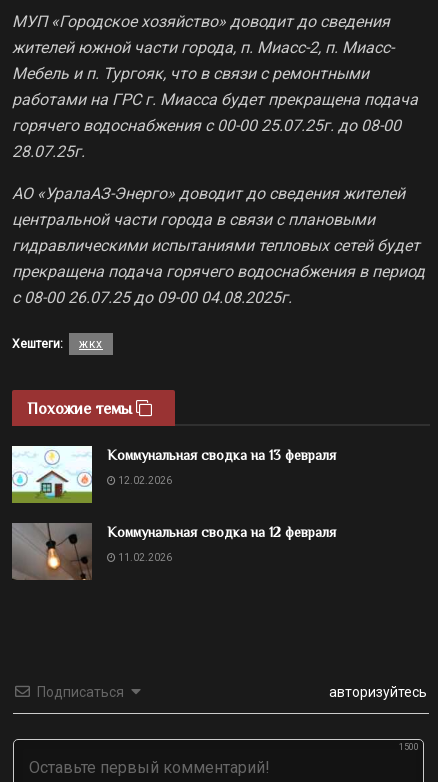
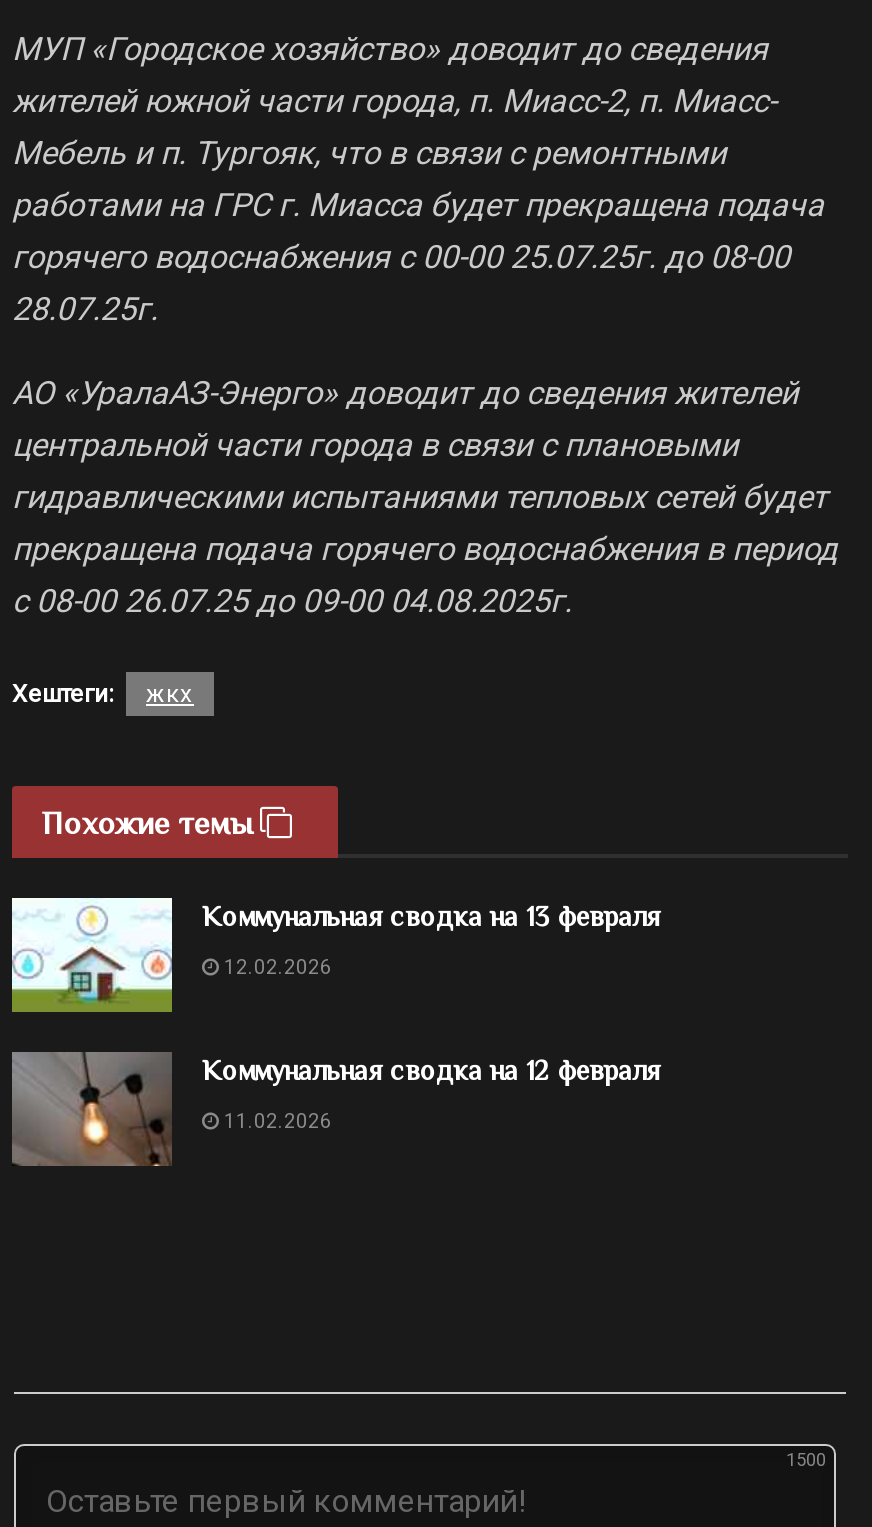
- Подписаться
- авторизуйтесь
